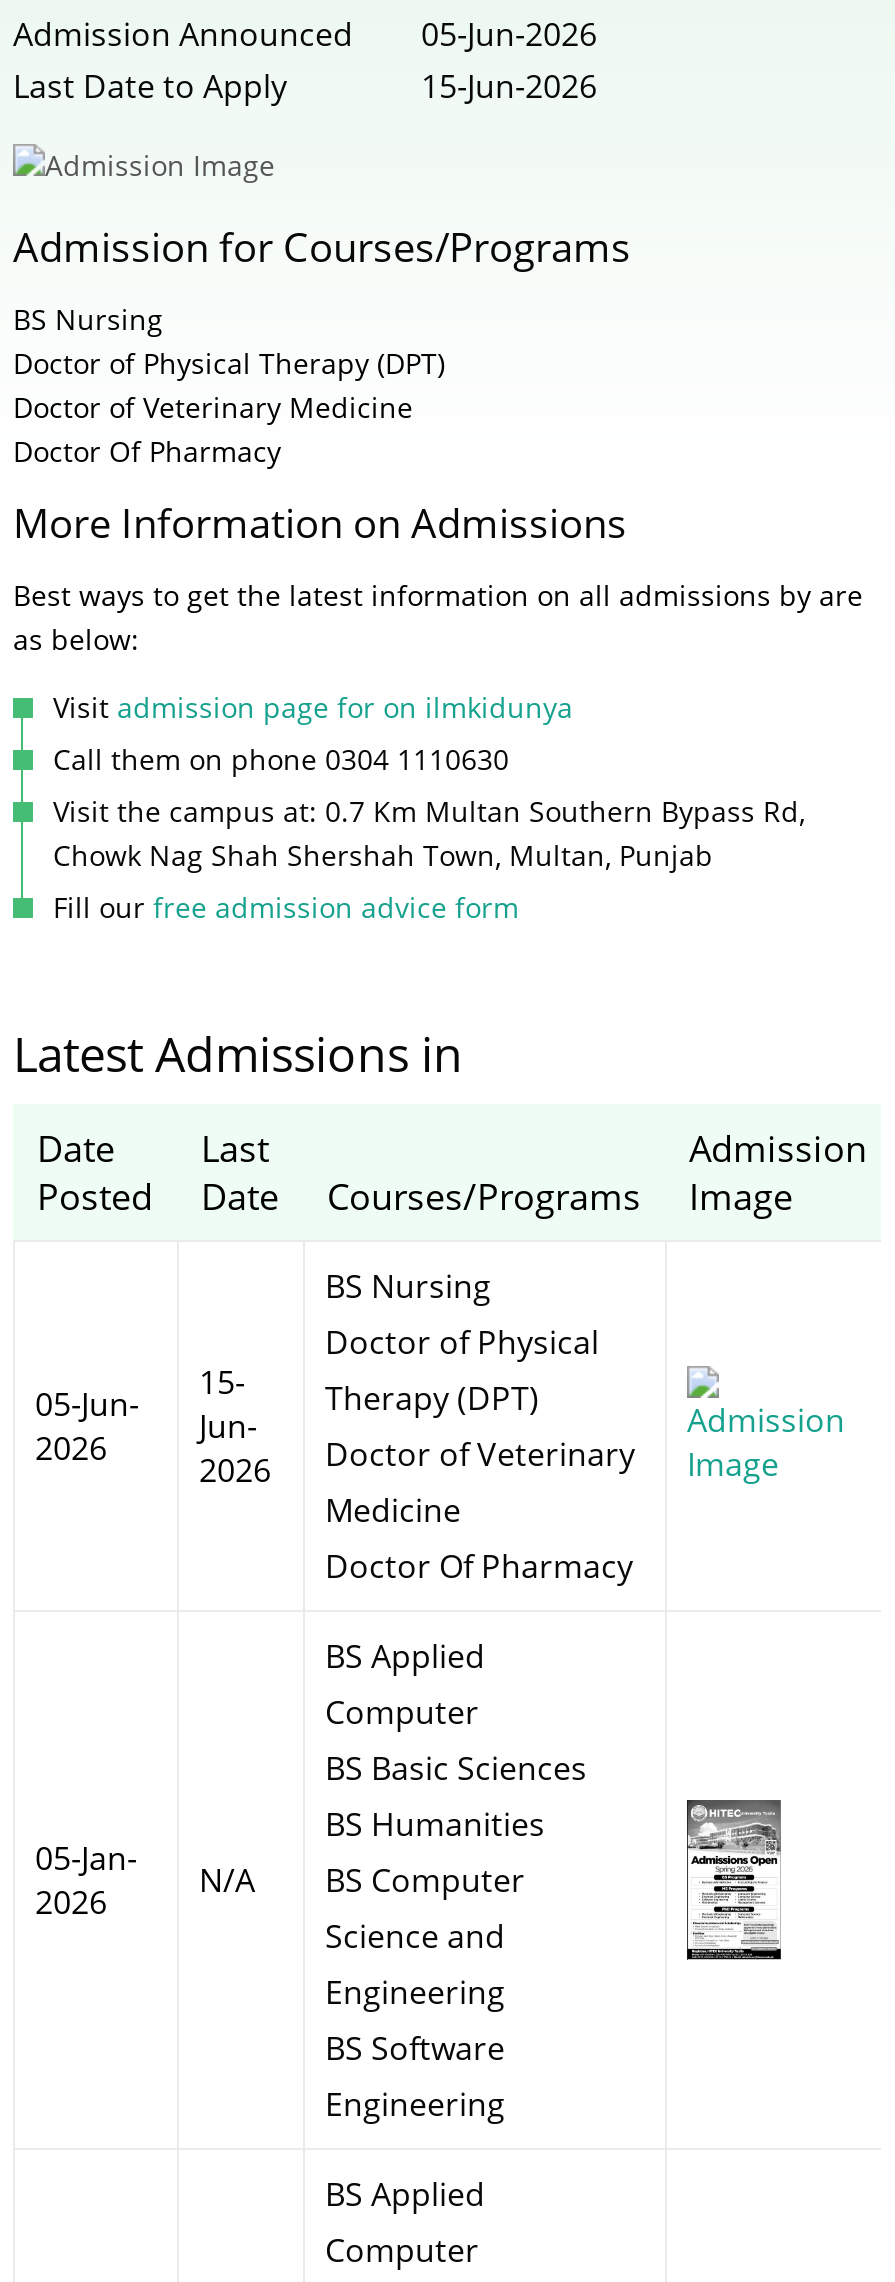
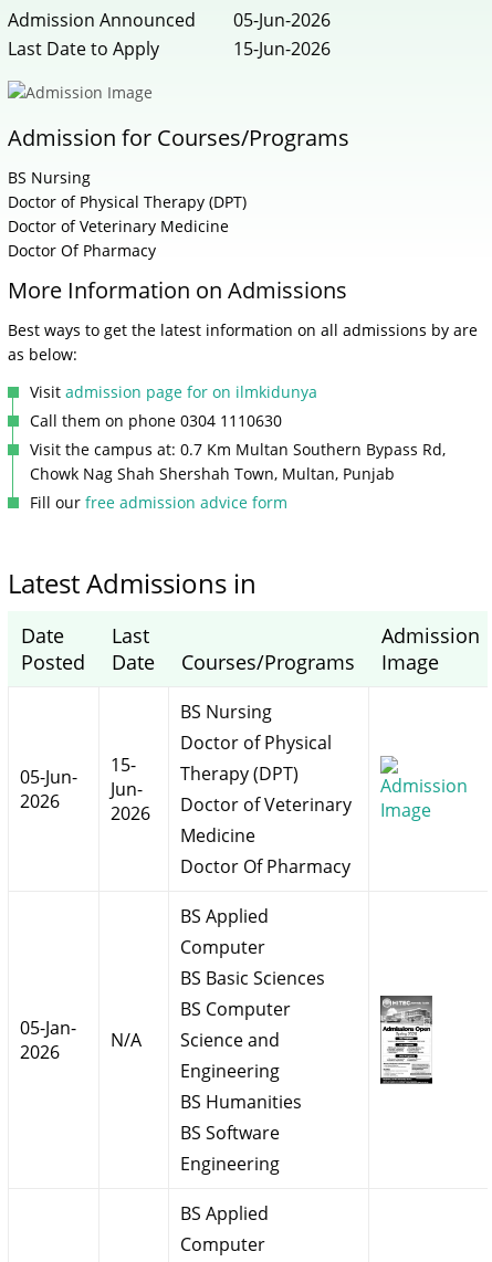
moved down: BS Humanities

moved up: BS Computer | Science and | Engineering
